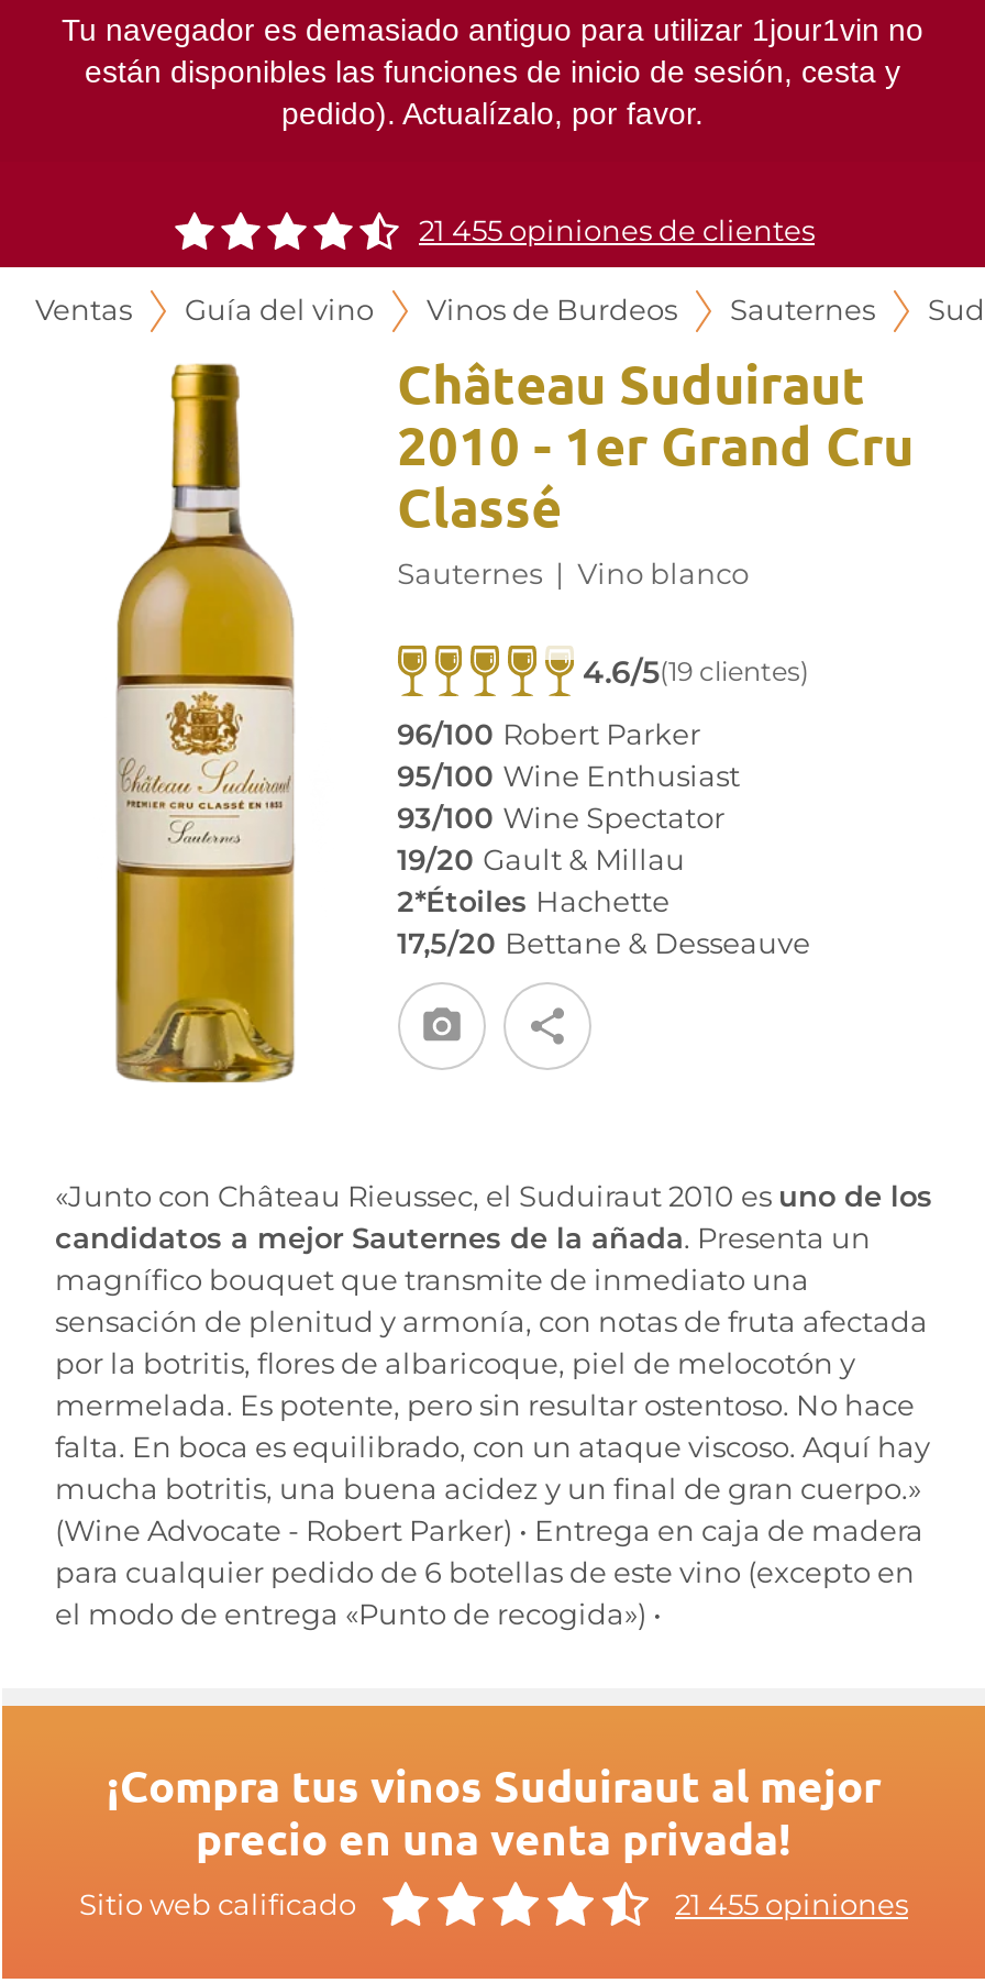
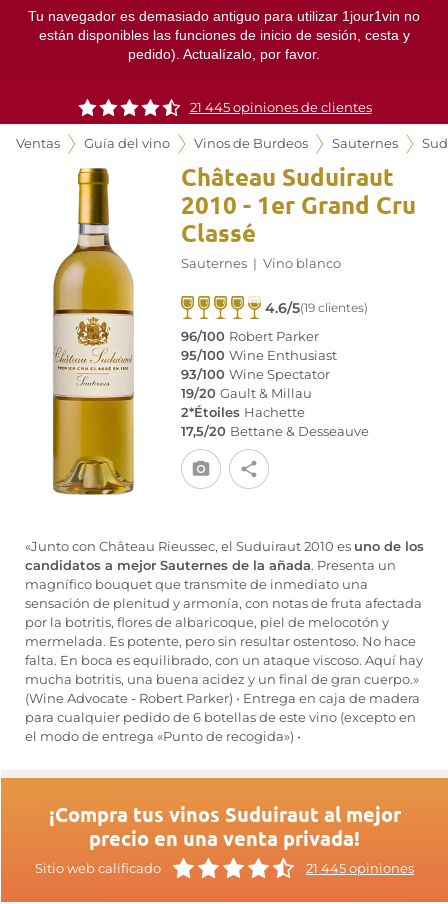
- 21 455 opiniones de clientes
+ 21 445 opiniones de clientes

- 21 455 opiniones
+ 21 445 opiniones
